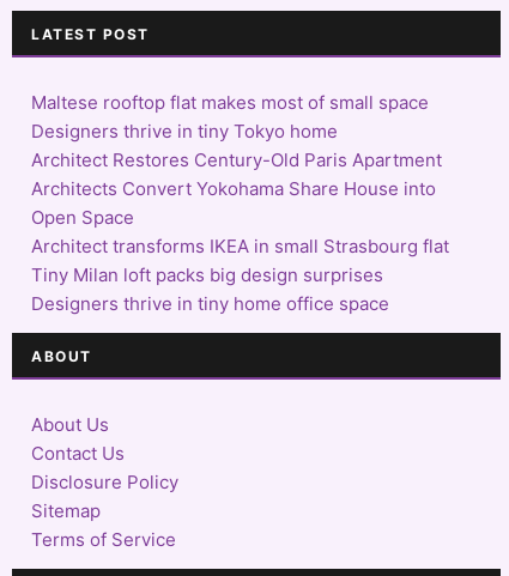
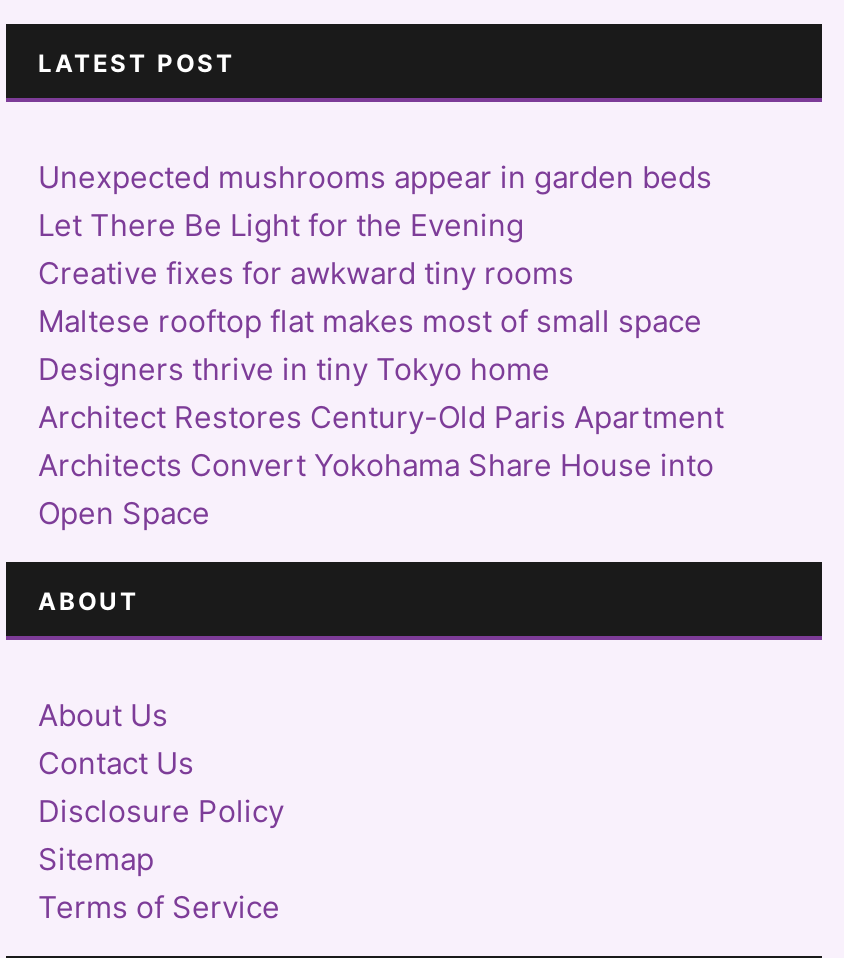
+ Unexpected mushrooms appear in garden beds
+ Let There Be Light for the Evening
+ Creative fixes for awkward tiny rooms

moved down: Maltese rooftop flat makes most of small space | Designers thrive in tiny Tokyo home | Architect Restores Century-Old Paris Apartment | Architects Convert Yokohama Share House into | Open Space

- Architect transforms IKEA in small Strasbourg flat
- Tiny Milan loft packs big design surprises
- Designers thrive in tiny home office space
